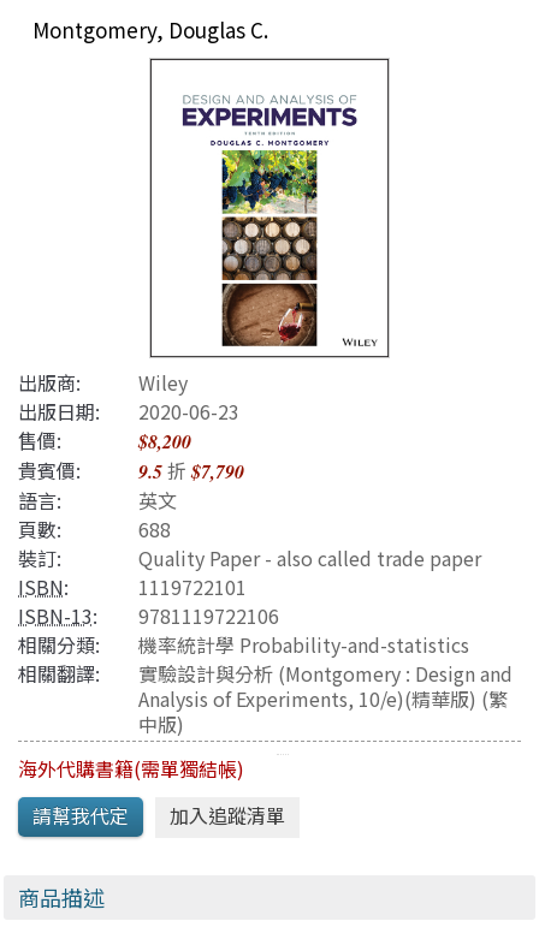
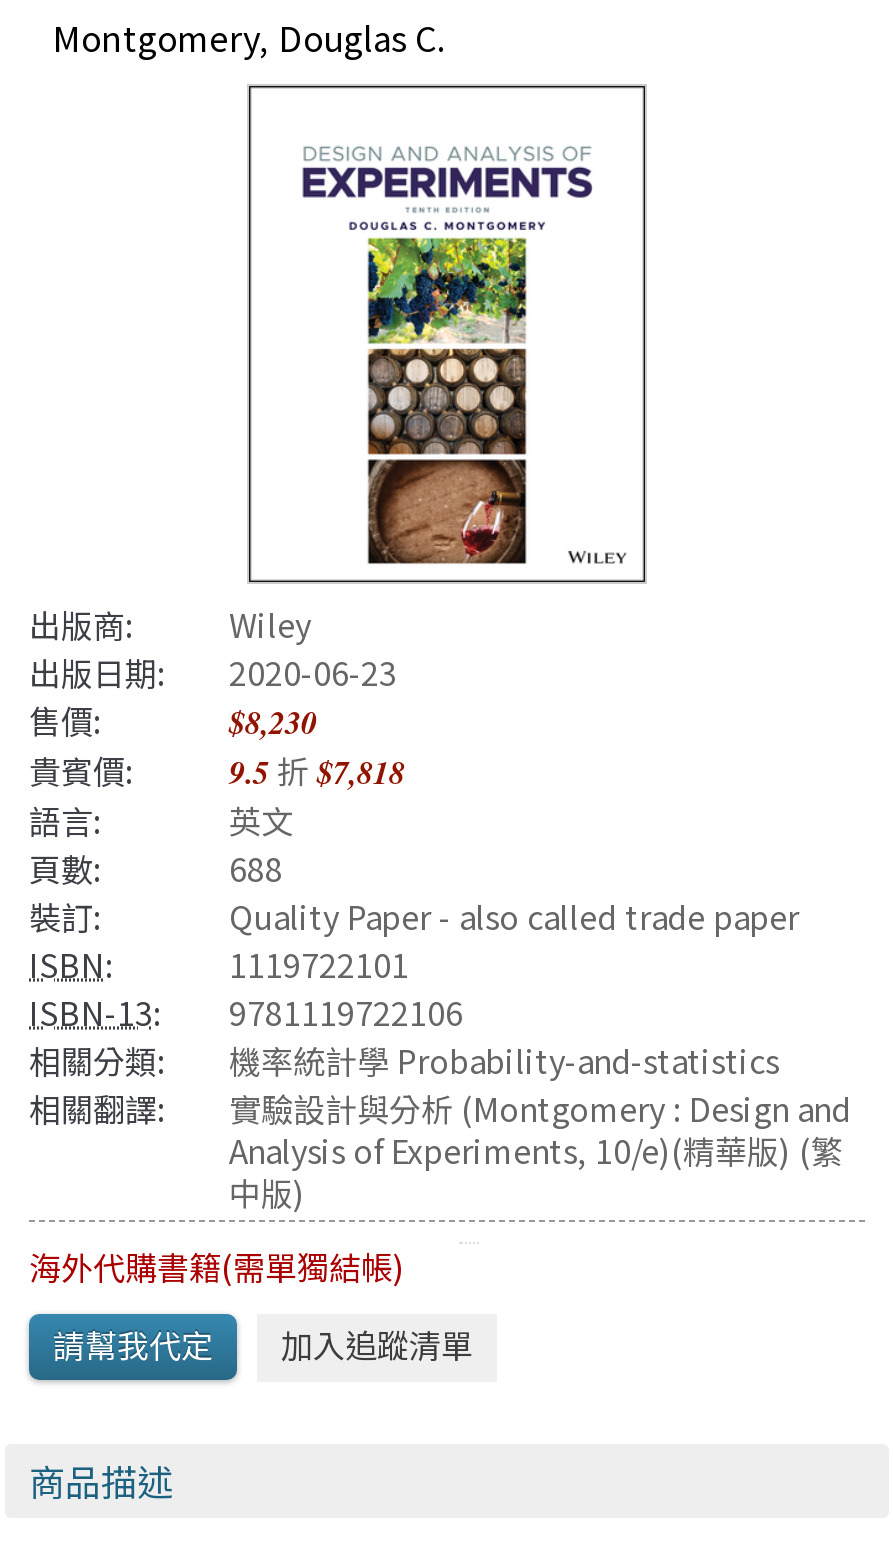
- $8,200
+ $8,230

- 貴賓價: 9.5折$7,790
+ 貴賓價: 9.5折$7,818
